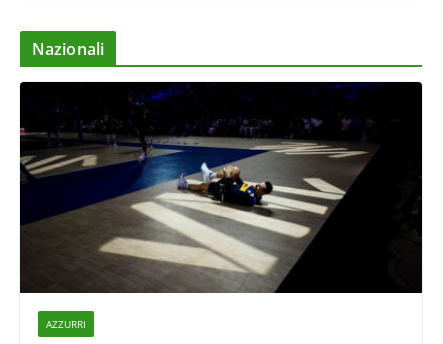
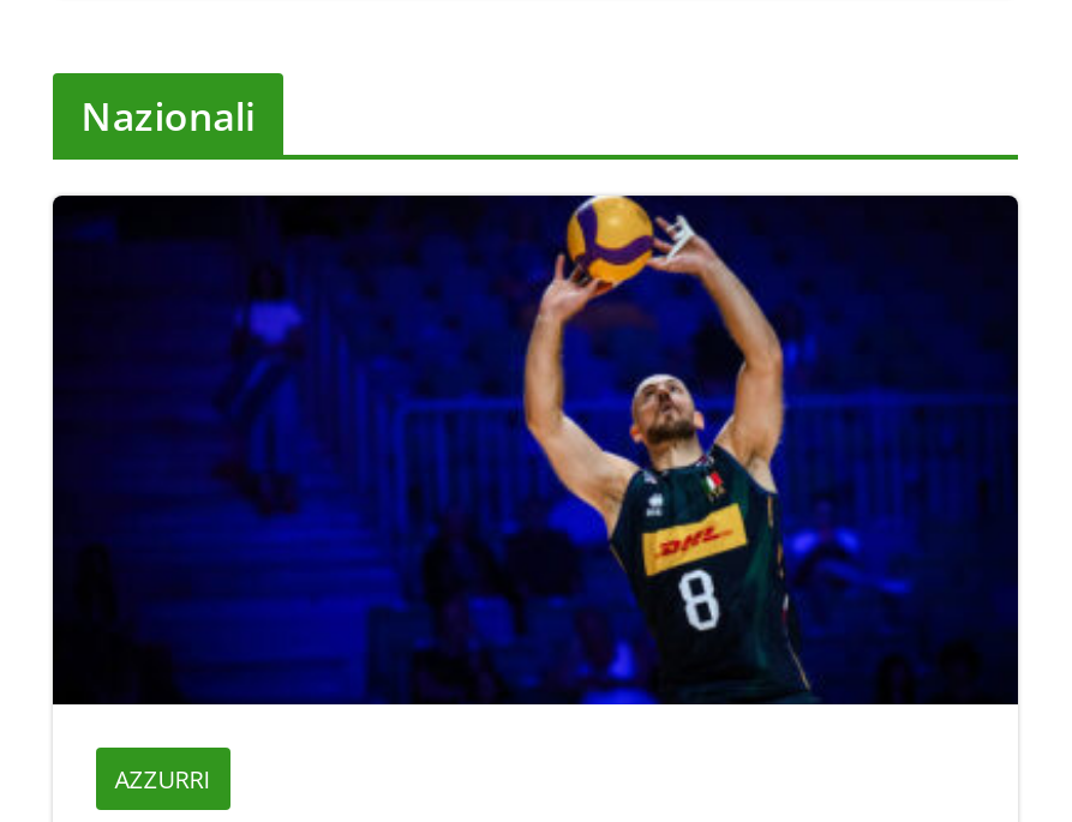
- [image]
+ [image]
